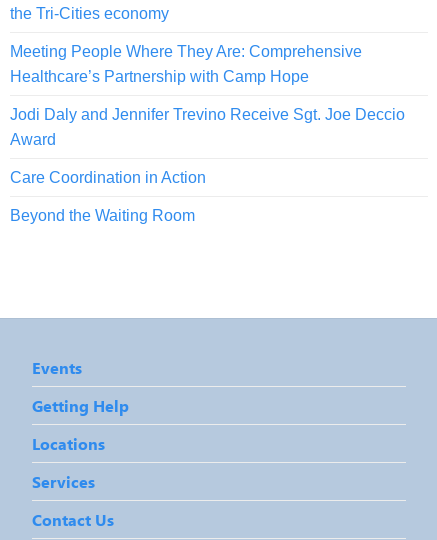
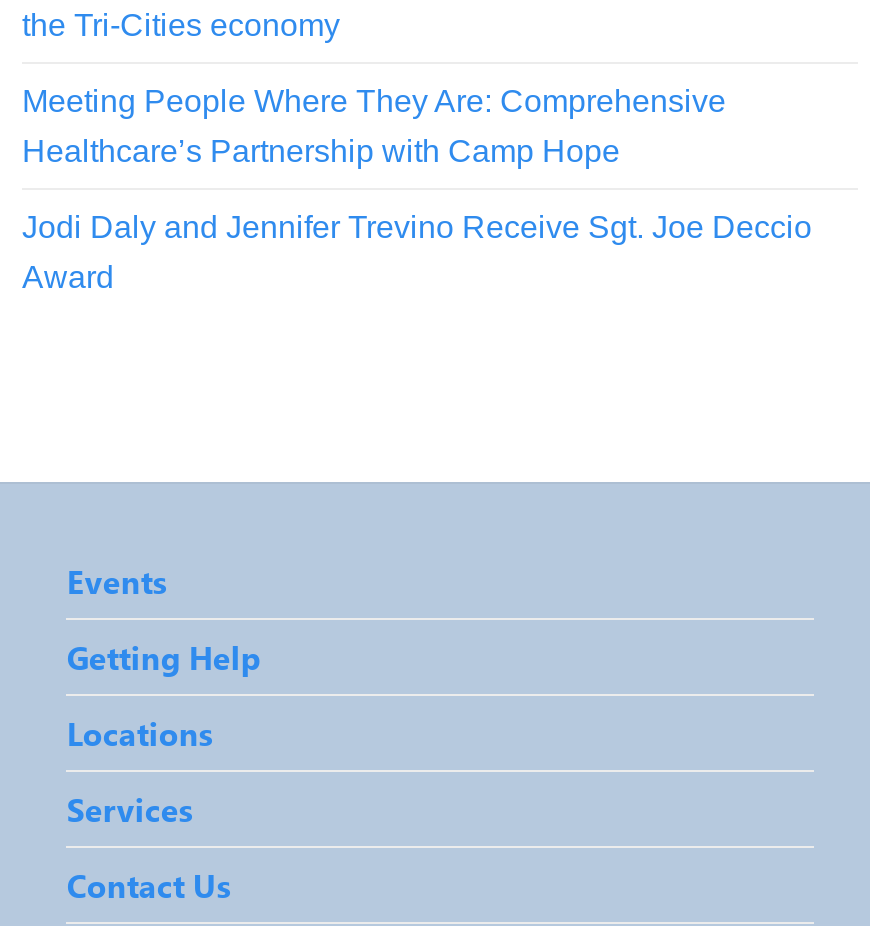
- Care Coordination in Action
- Beyond the Waiting Room
